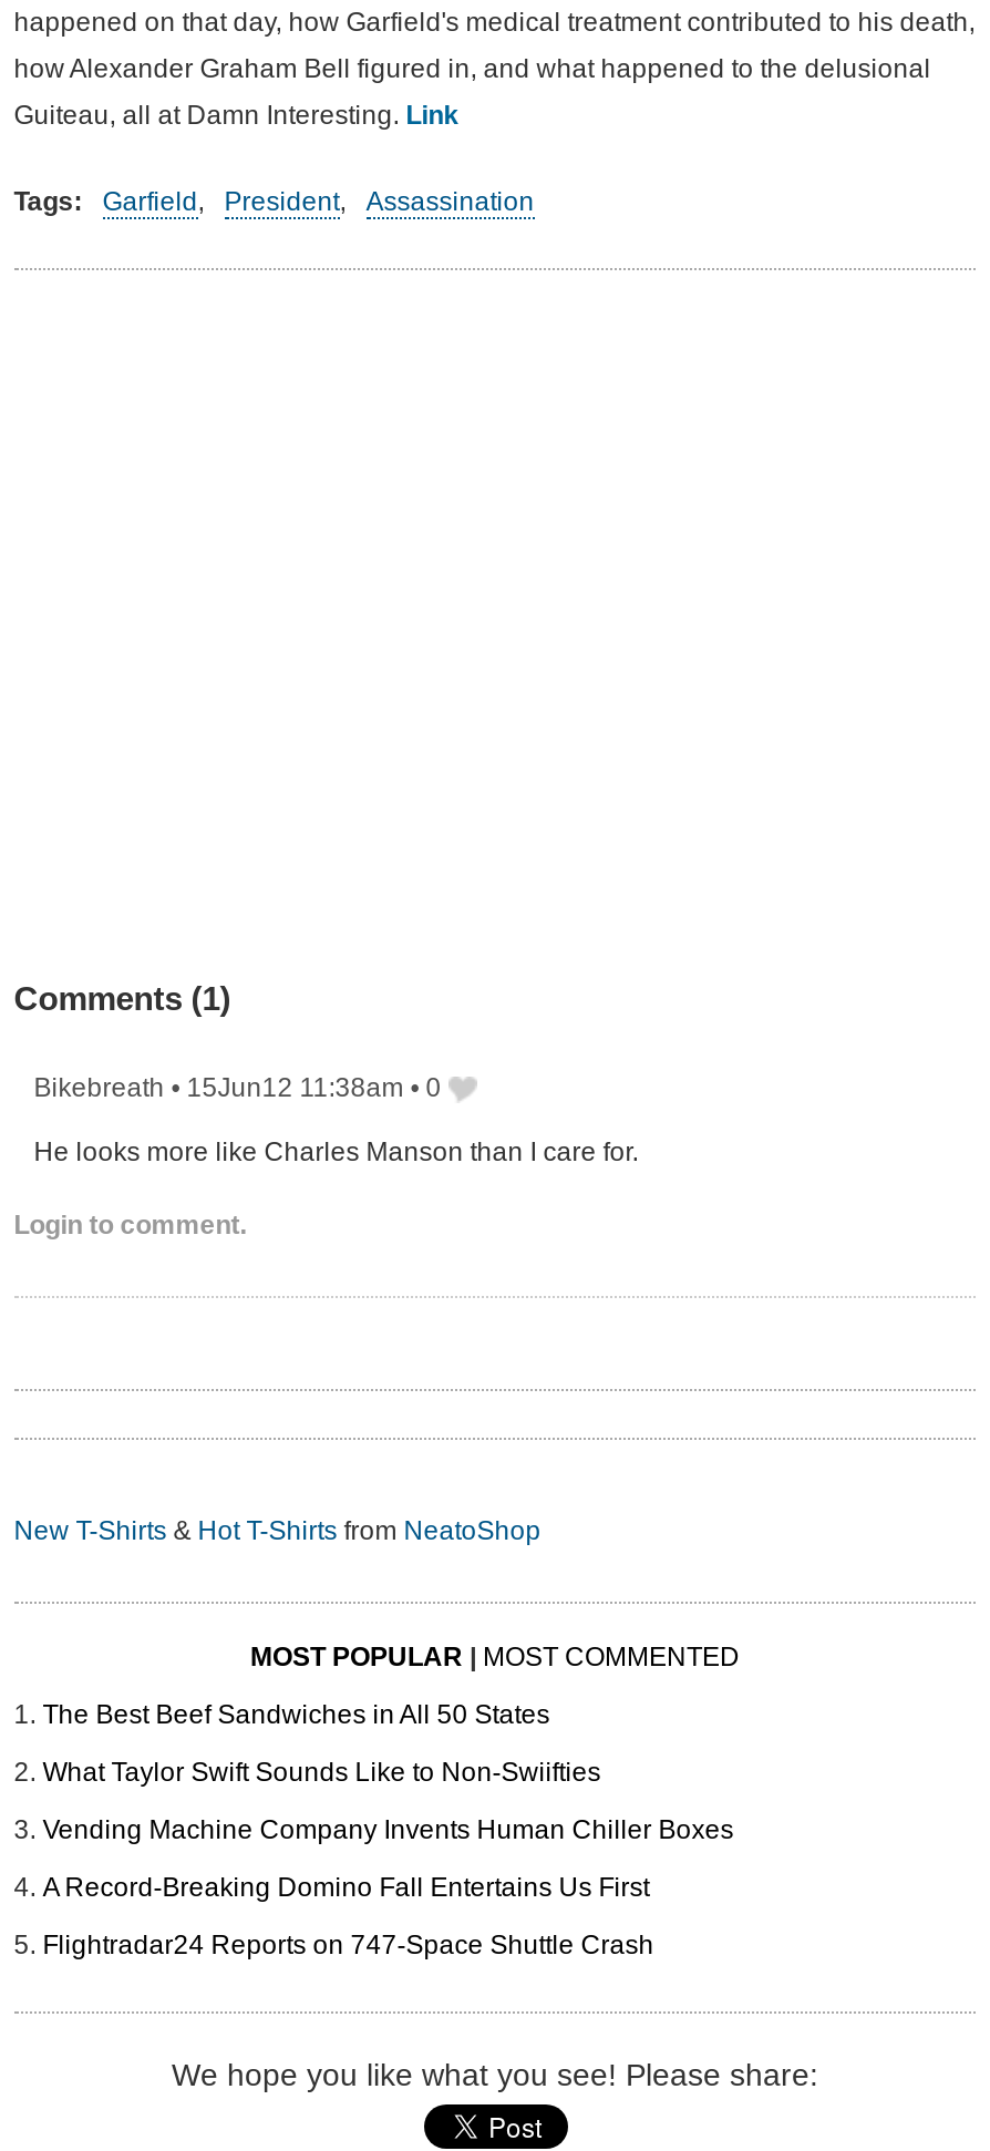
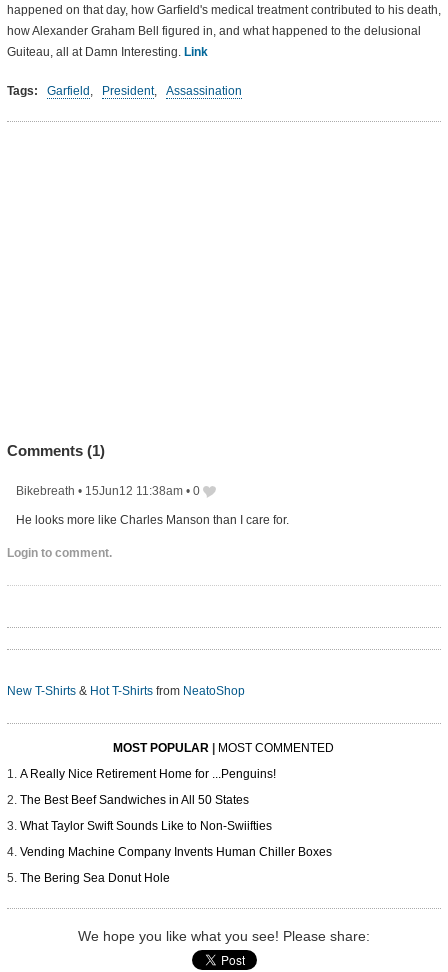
+ A Really Nice Retirement Home for ...Penguins!

moved down: The Best Beef Sandwiches in All 50 States | What Taylor Swift Sounds Like to Non-Swiifties | Vending Machine Company Invents Human Chiller Boxes

- A Record-Breaking Domino Fall Entertains Us First
- Flightradar24 Reports on 747-Space Shuttle Crash
+ The Bering Sea Donut Hole
